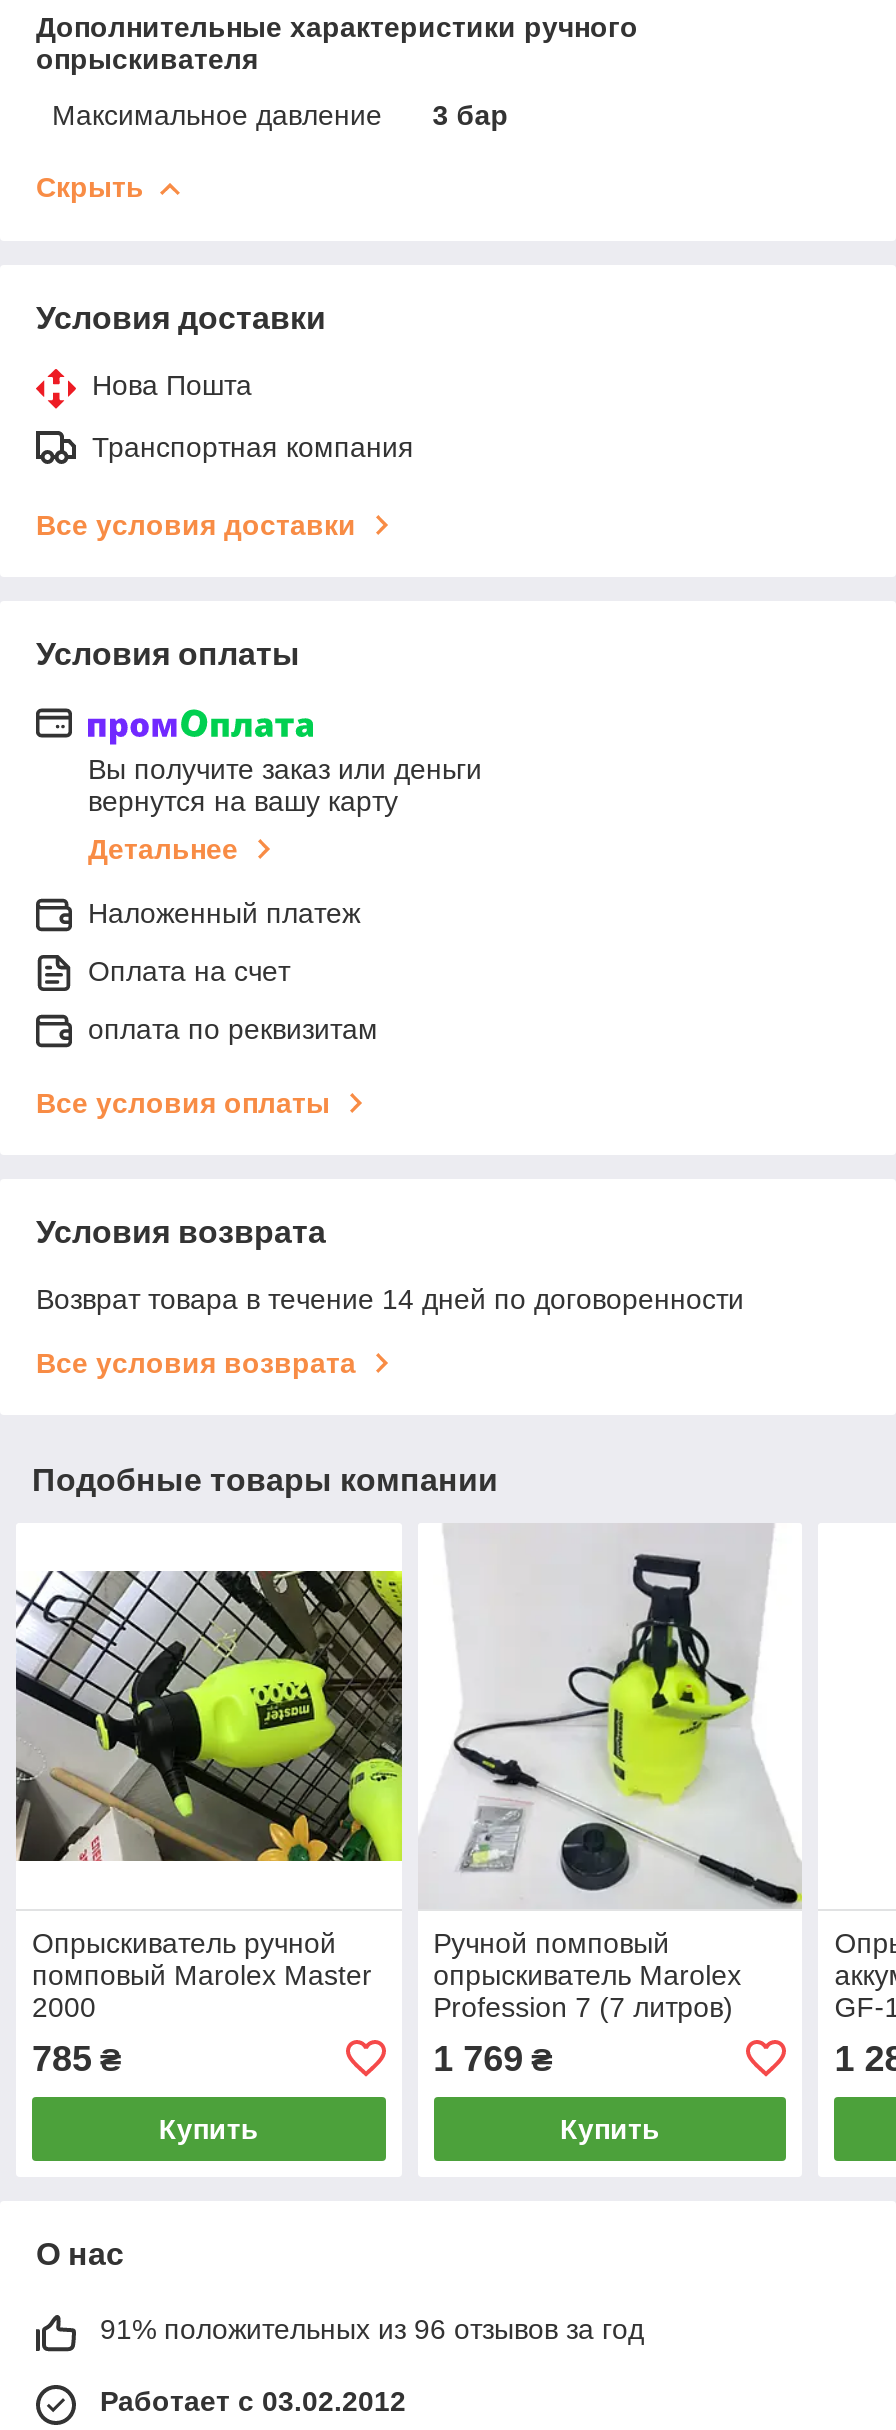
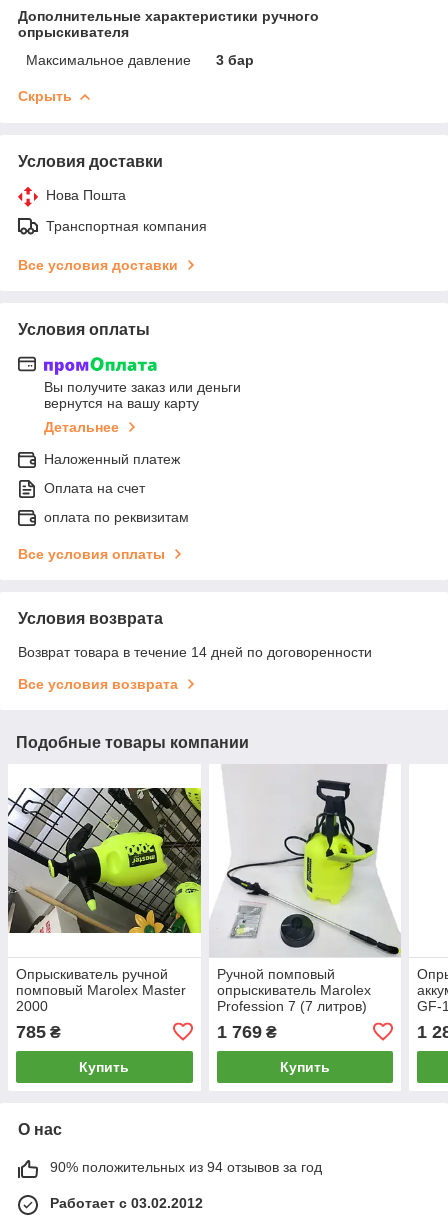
- 91% положительных из 96 отзывов за год
+ 90% положительных из 94 отзывов за год
